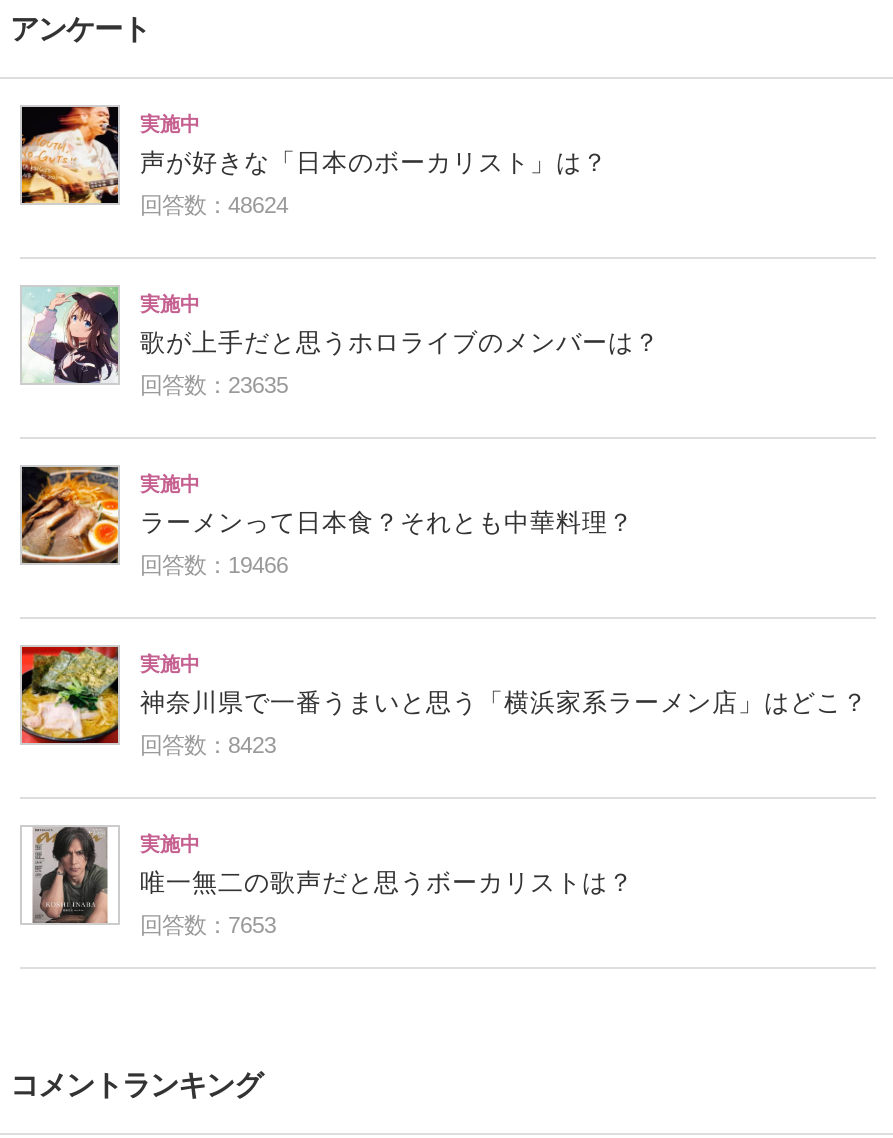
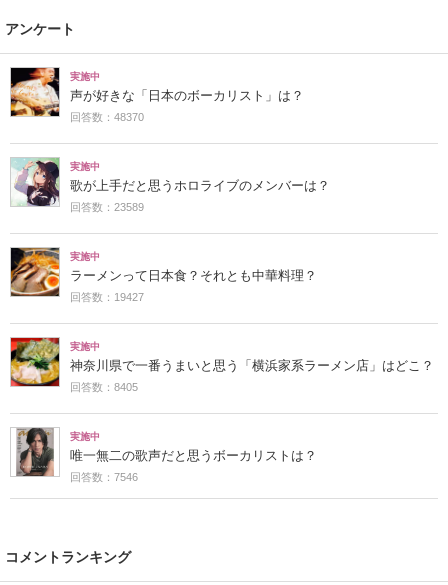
- 回答数：48624
+ 回答数：48370

- 回答数：23635
+ 回答数：23589

- 回答数：19466
+ 回答数：19427

- 回答数：8423
+ 回答数：8405

- 回答数：7653
+ 回答数：7546
